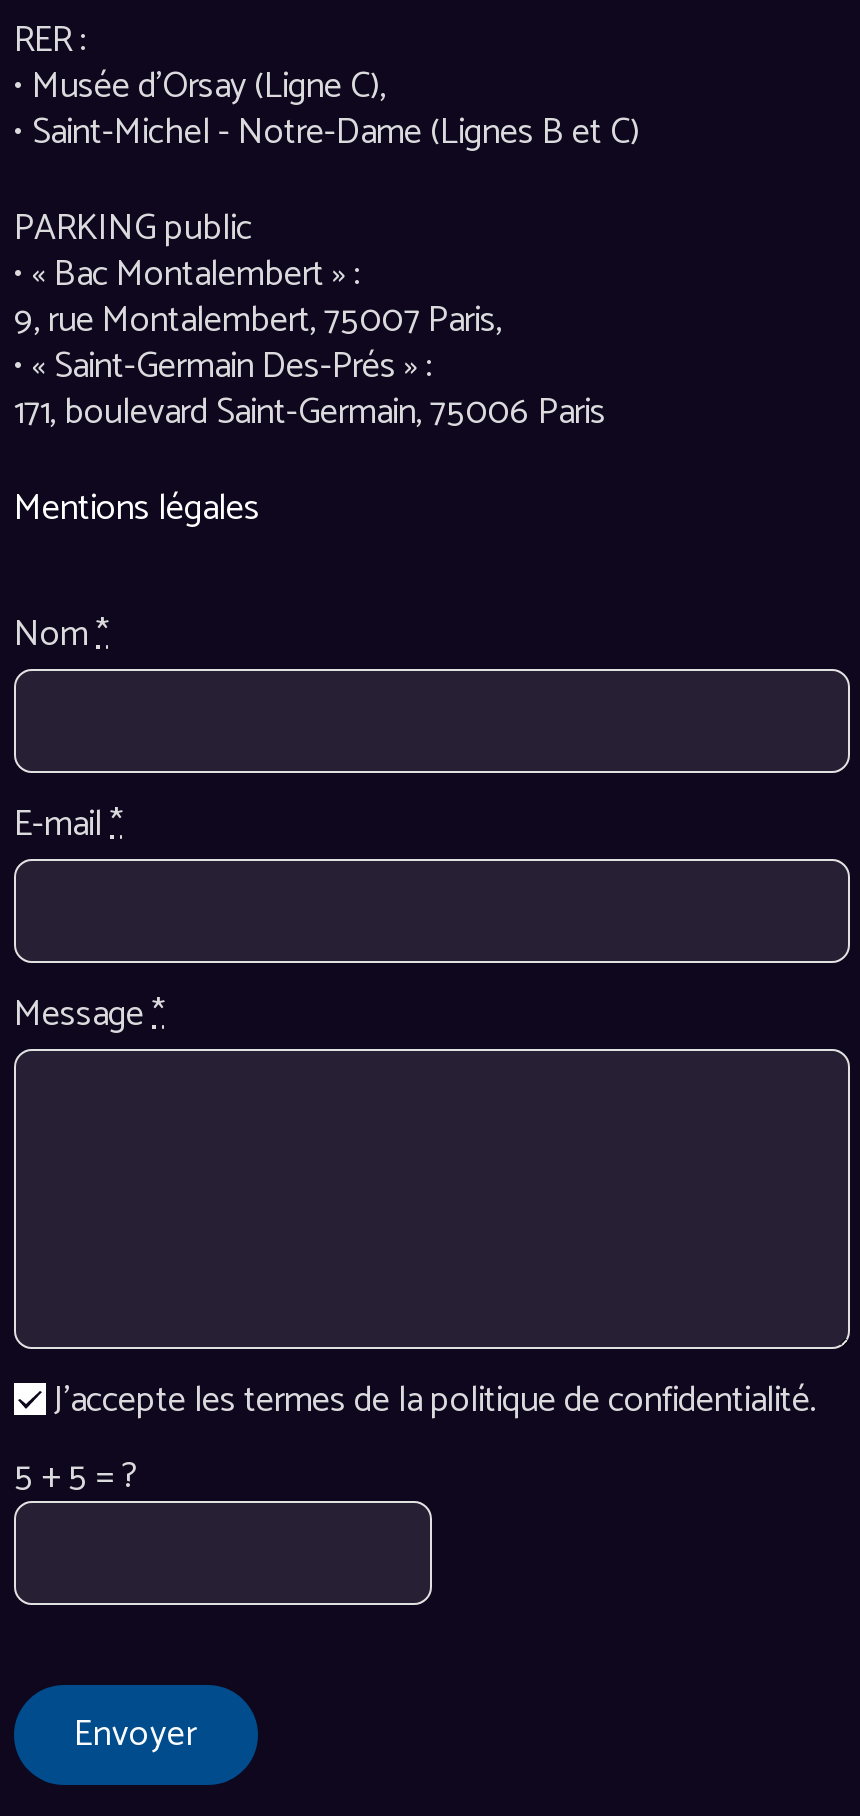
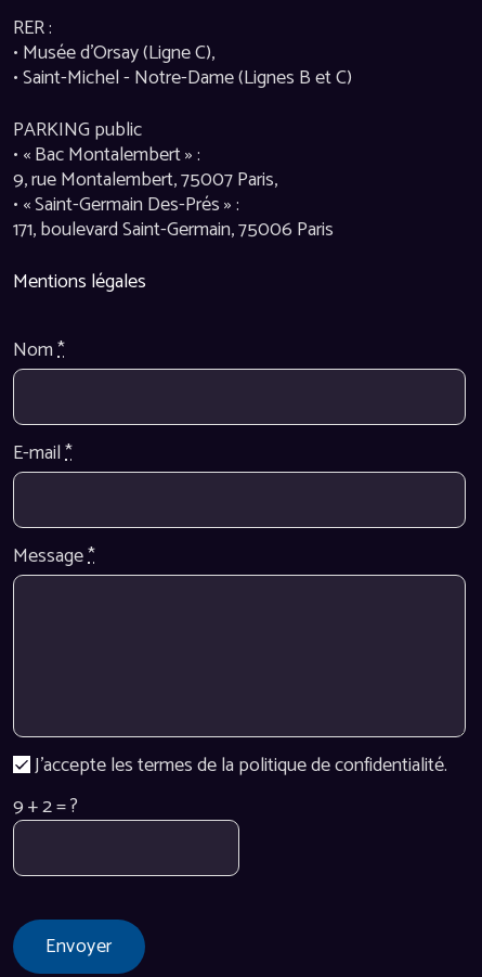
- 5 +5 = ?
+ 9 +2 = ?
